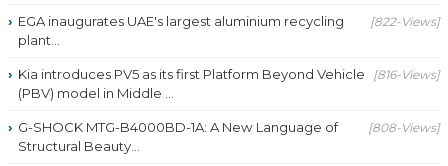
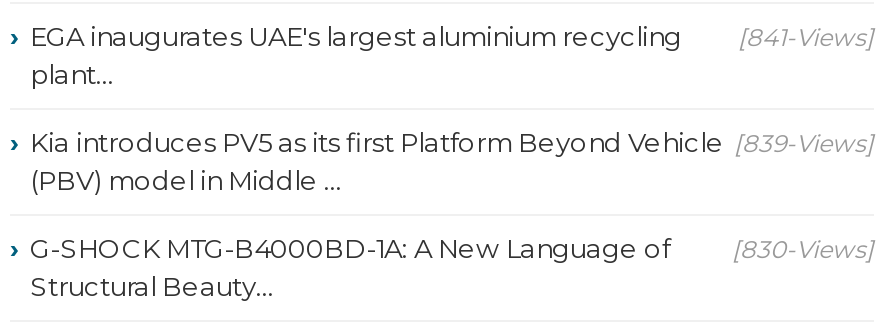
- EGA inaugurates UAE's largest aluminium recycling [822-Views]
+ EGA inaugurates UAE's largest aluminium recycling [841-Views]

- Kia introduces PV5 as its first Platform Beyond Vehicle [816-Views]
+ Kia introduces PV5 as its first Platform Beyond Vehicle [839-Views]

- [808-Views]
+ [830-Views]
